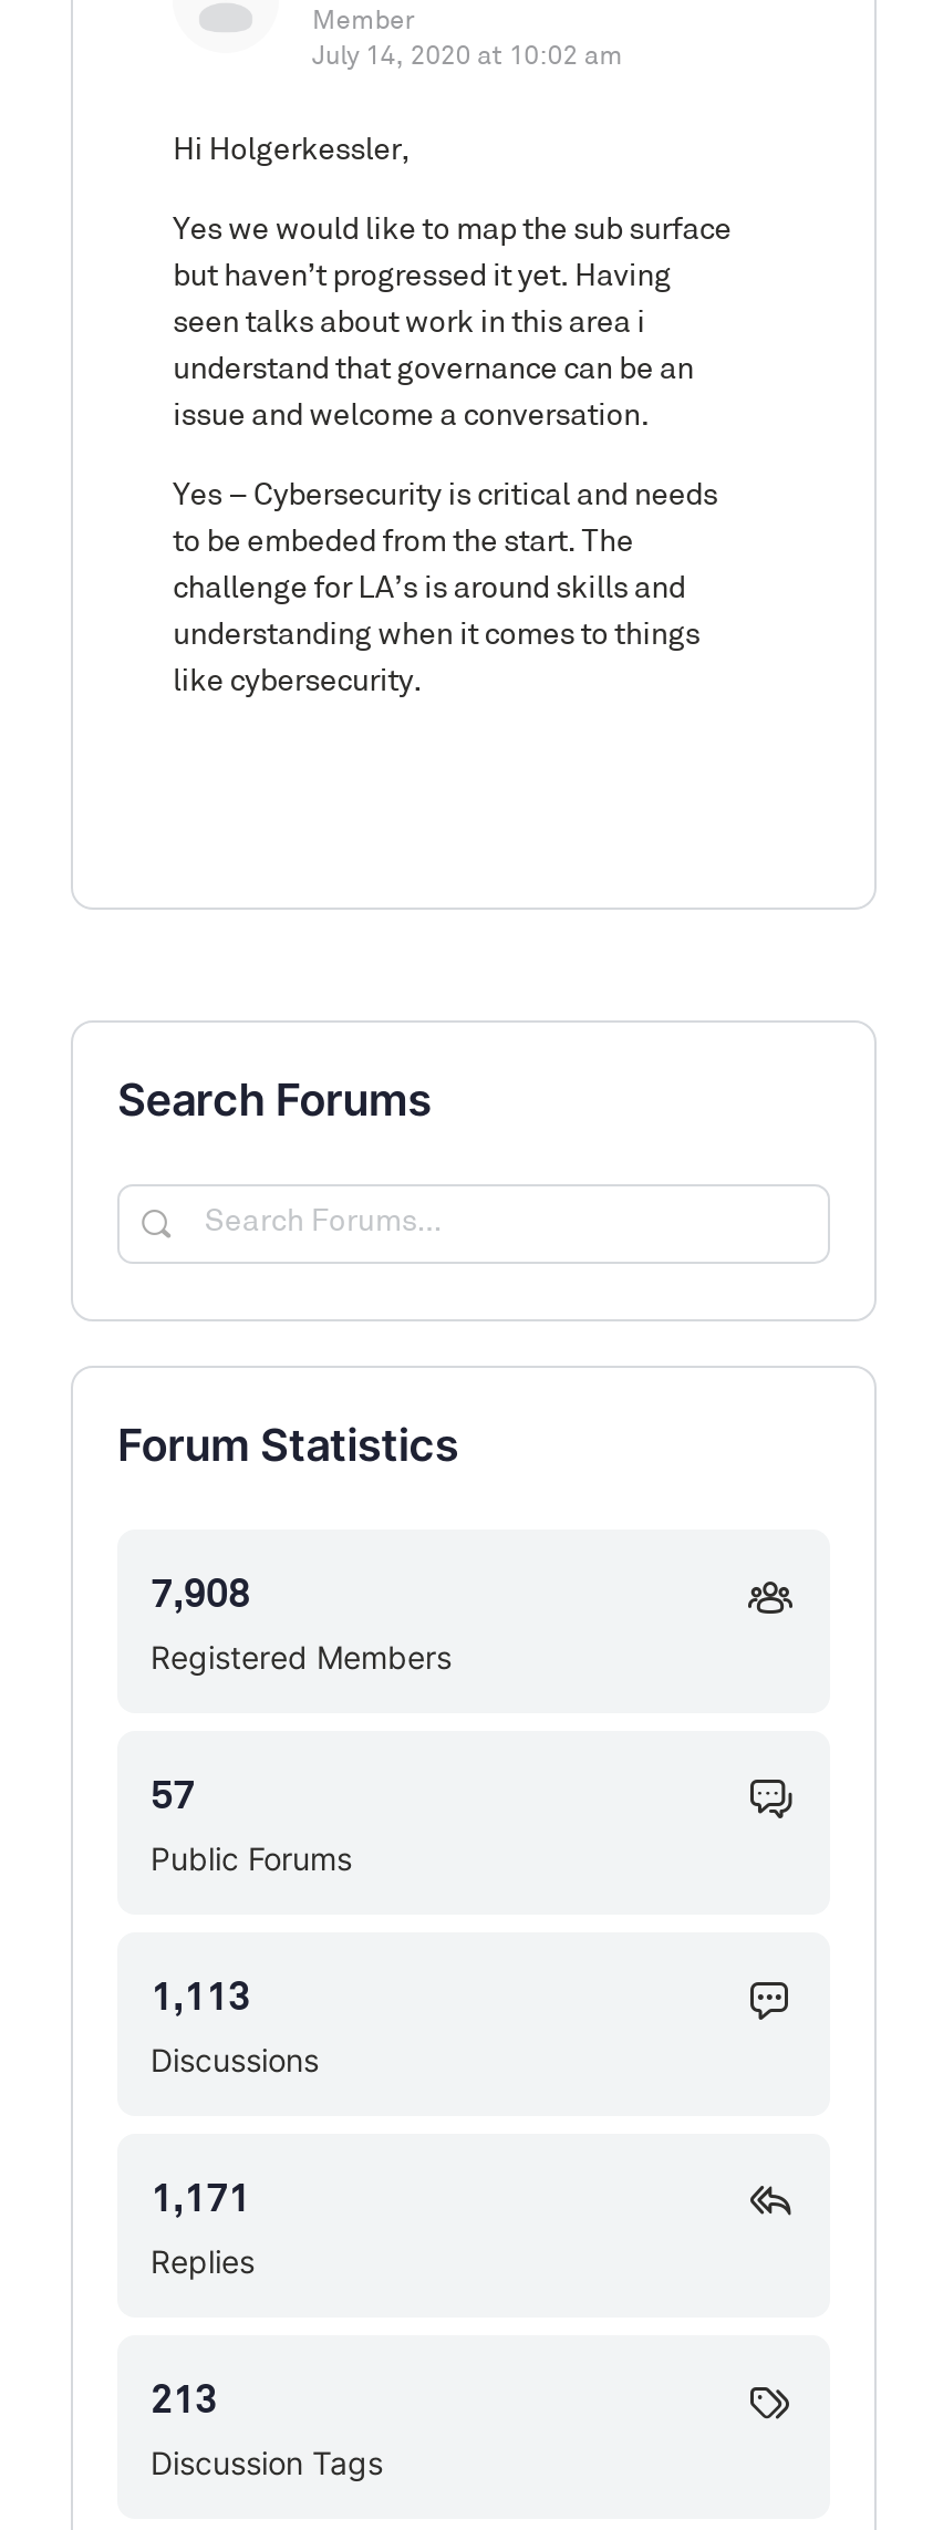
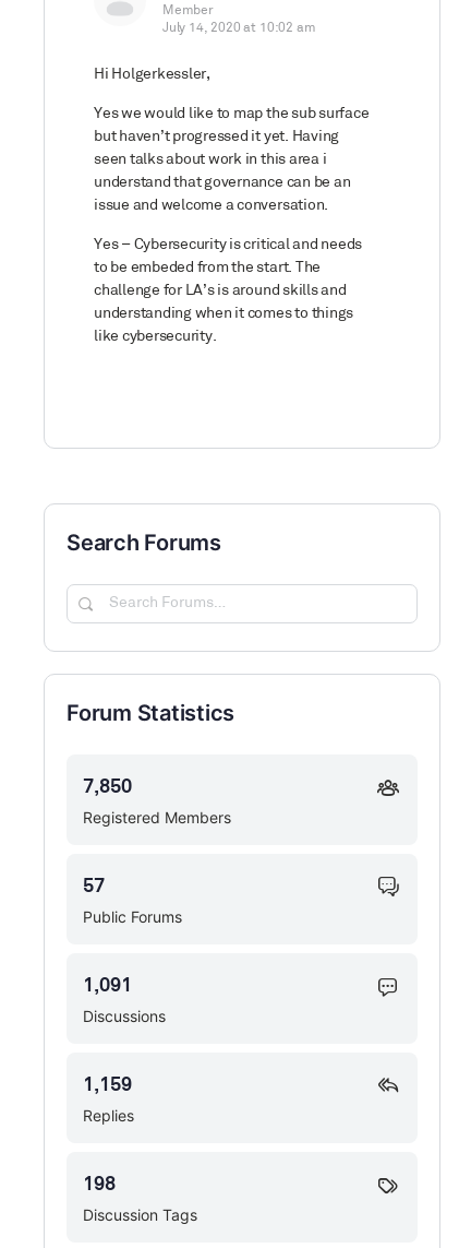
- 7,908
+ 7,850

- 1,113
+ 1,091

- 1,171
+ 1,159

- 213
+ 198
